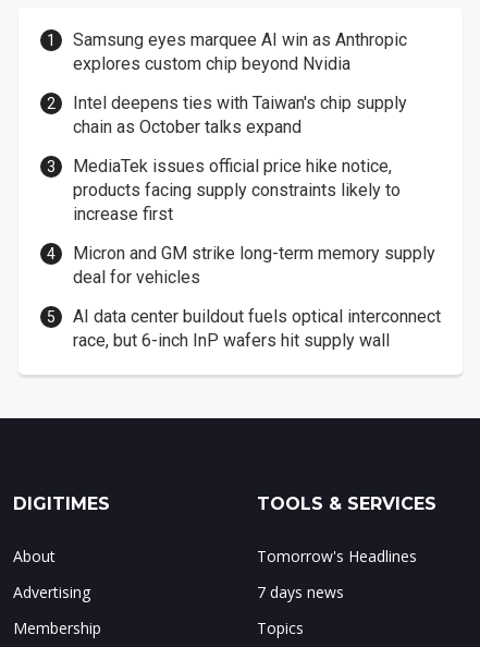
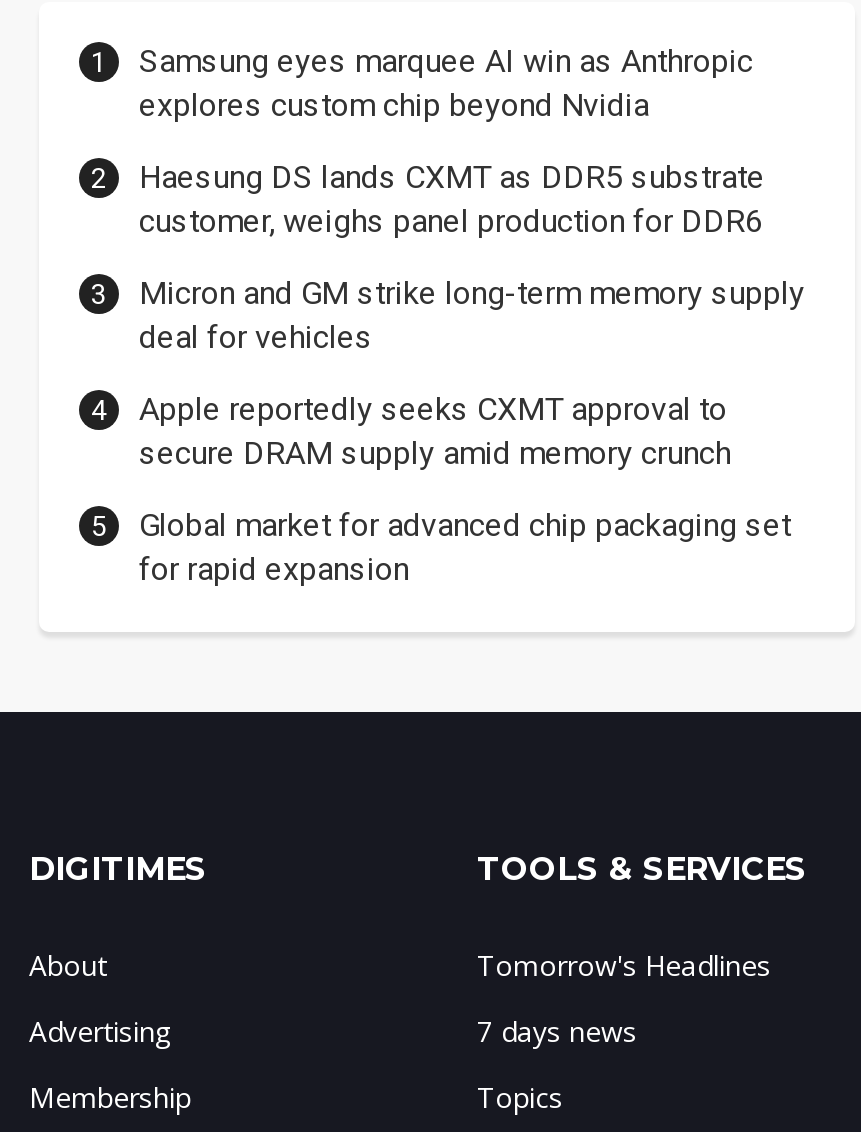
- Intel deepens ties with Taiwan's chip supply
- chain as October talks expand
- MediaTek issues official price hike notice,
- products facing supply constraints likely to
- increase first
+ Haesung DS lands CXMT as DDR5 substrate
+ customer, weighs panel production for DDR6

moved up: Micron and GM strike long-term memory supply | deal for vehicles

- AI data center buildout fuels optical interconnect
- race, but 6-inch InP wafers hit supply wall
+ Apple reportedly seeks CXMT approval to
+ secure DRAM supply amid memory crunch
+ Global market for advanced chip packaging set
+ for rapid expansion
